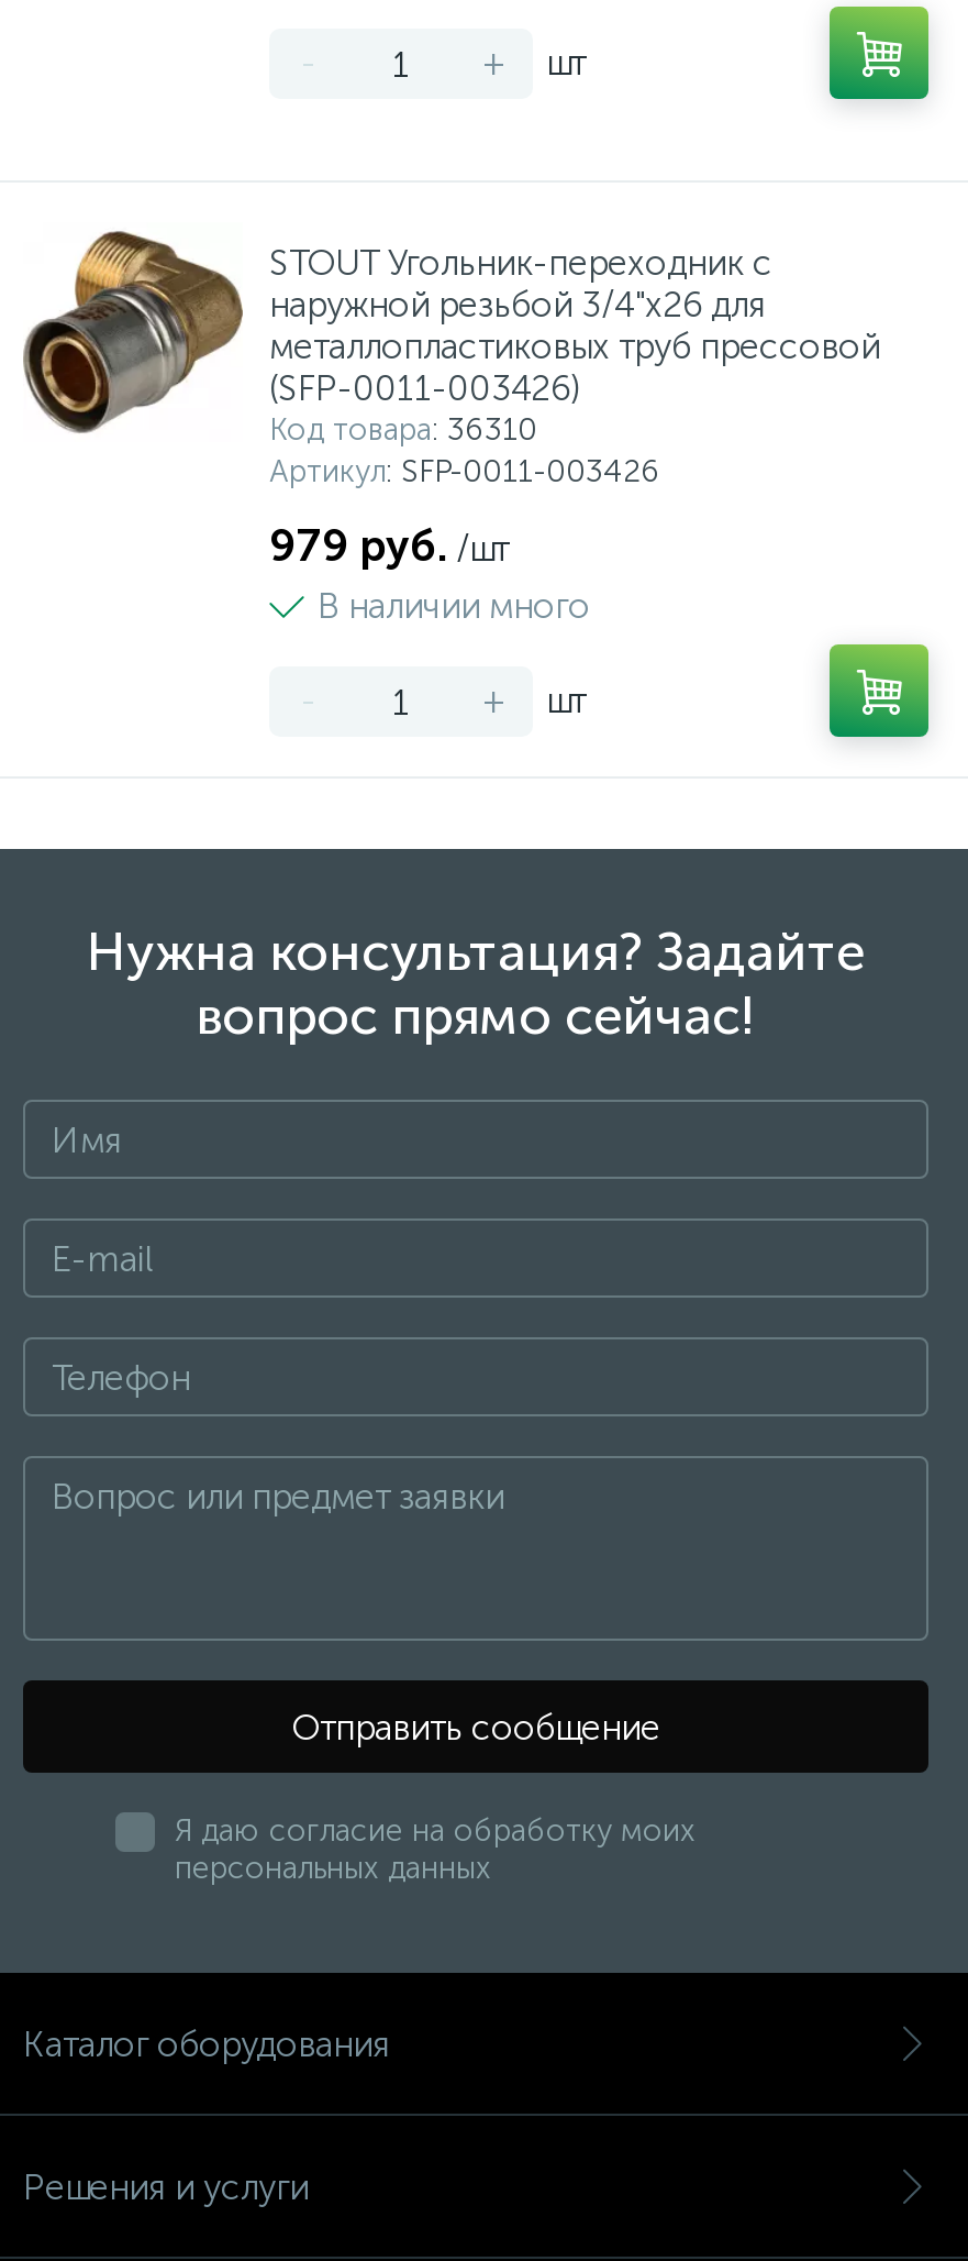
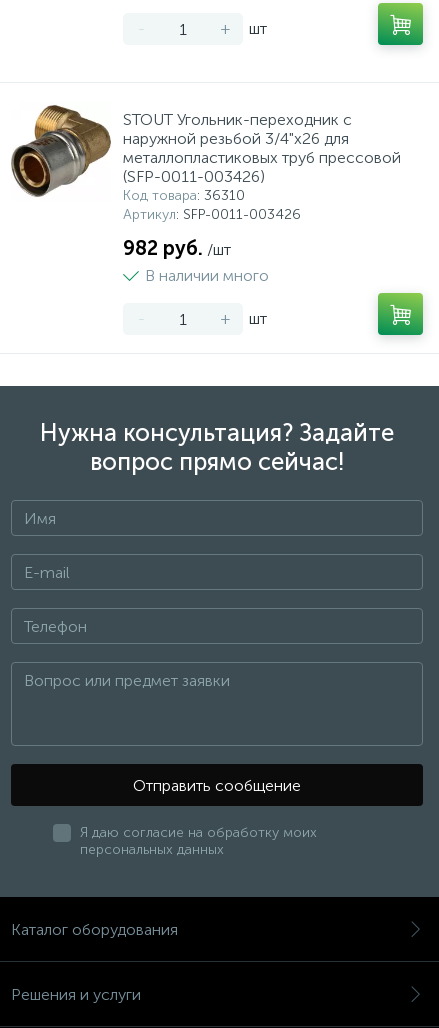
- 979 руб. /шт
+ 982 руб. /шт
